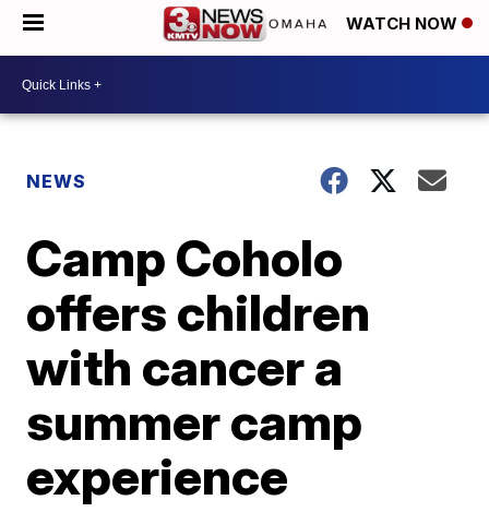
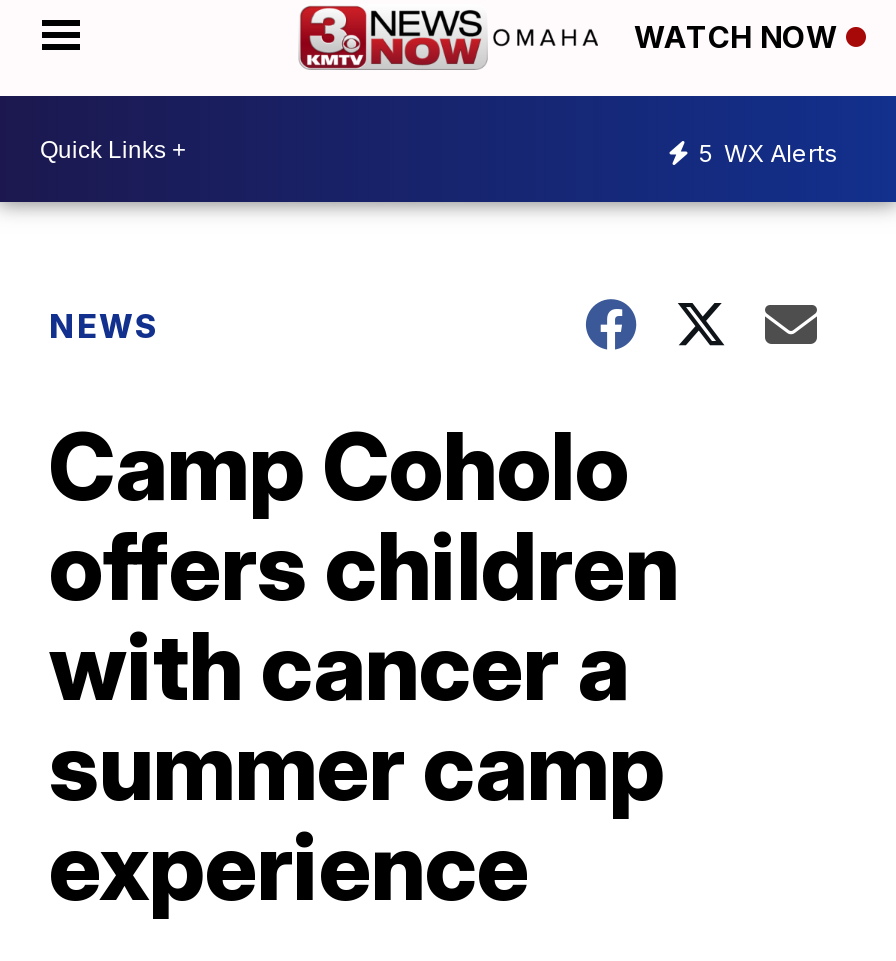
+ 5 WX Alerts
